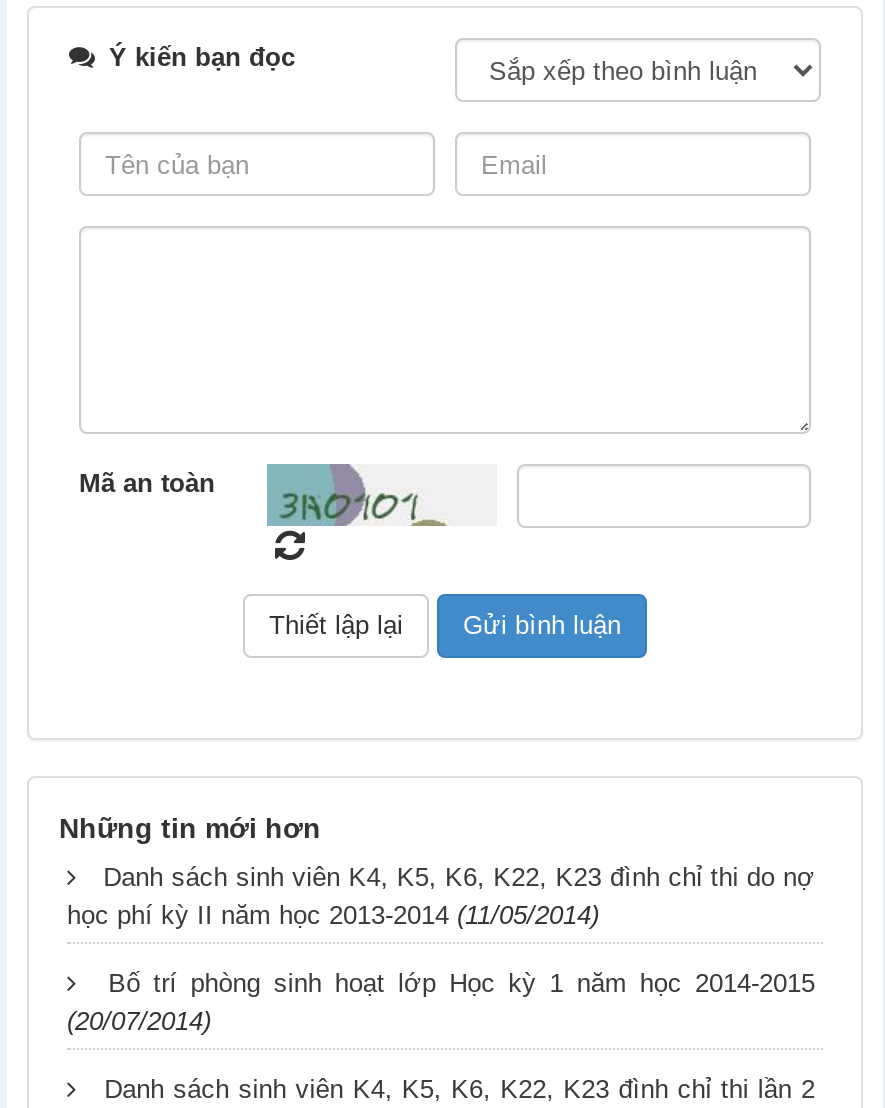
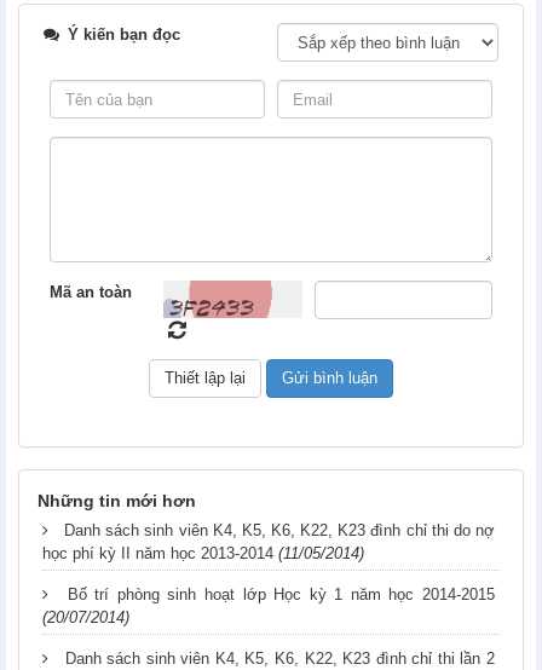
- [image]
+ [image]
